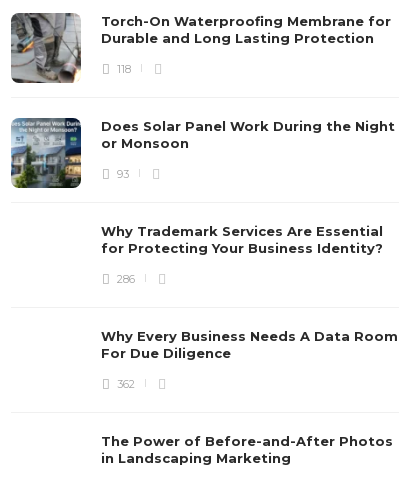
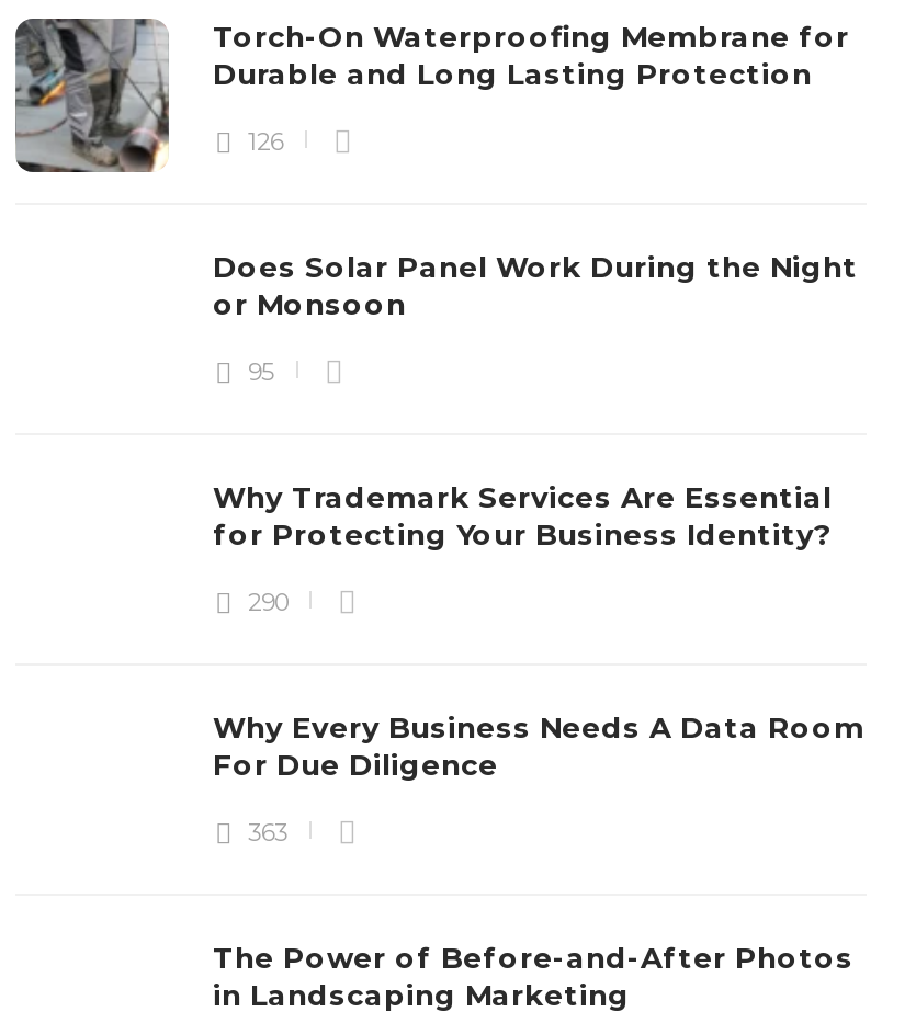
- 118
+ 126

- [image]

- 93
+ 95

- 286
+ 290

- 362
+ 363
